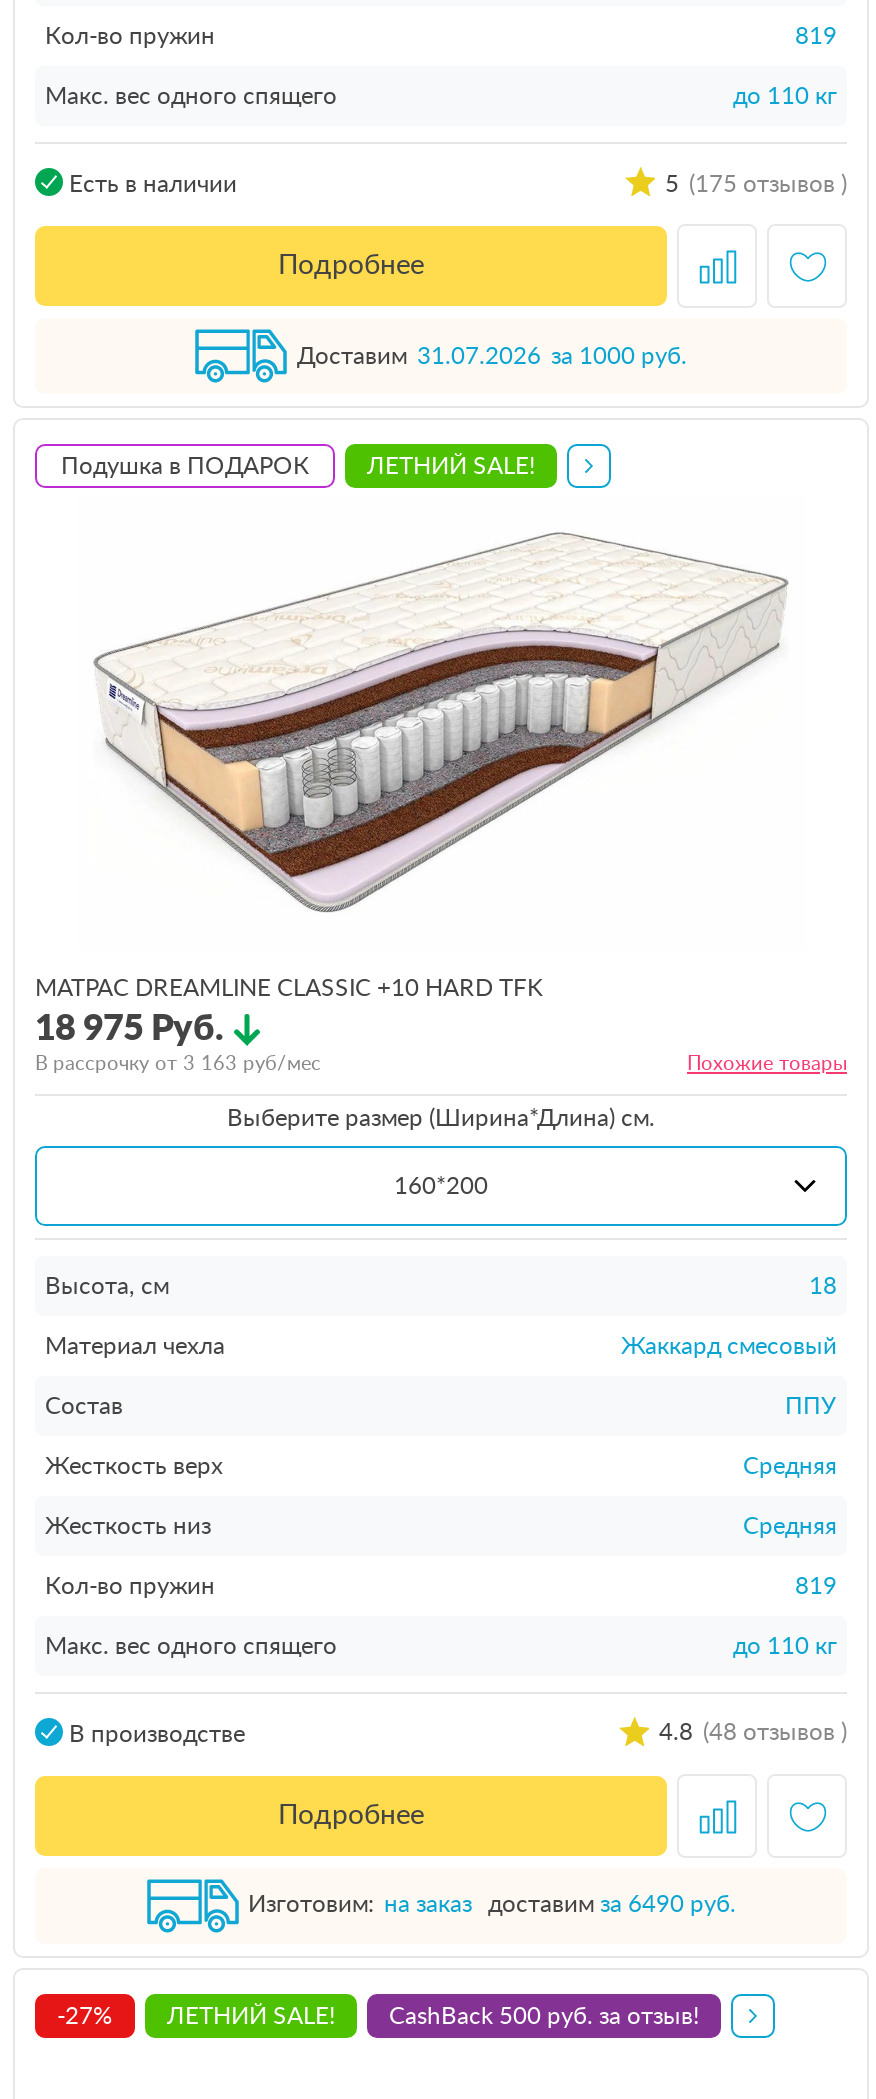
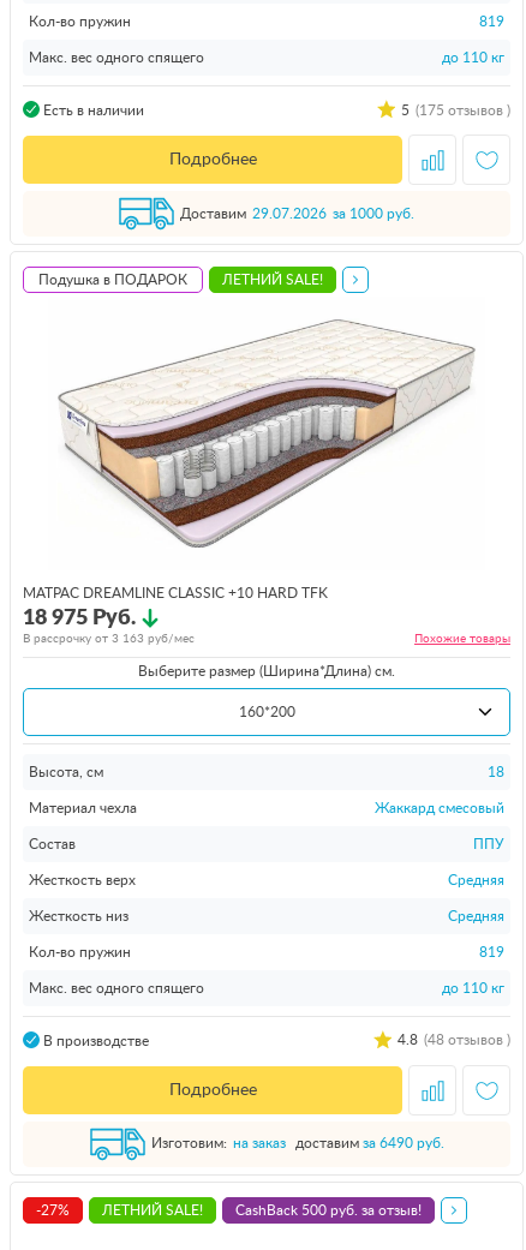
- Доставим 31.07.2026 за 1000 руб.
+ Доставим 29.07.2026 за 1000 руб.
